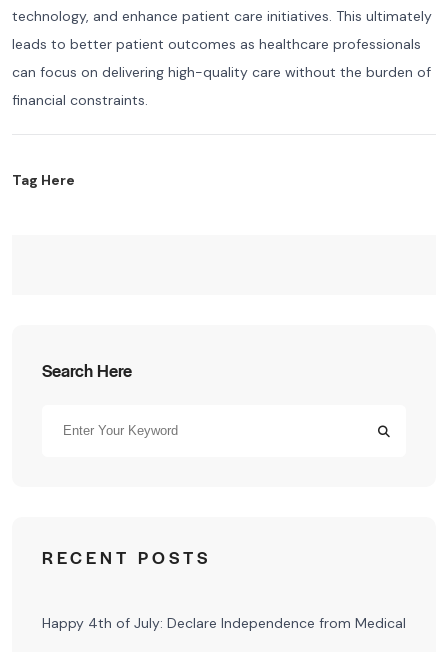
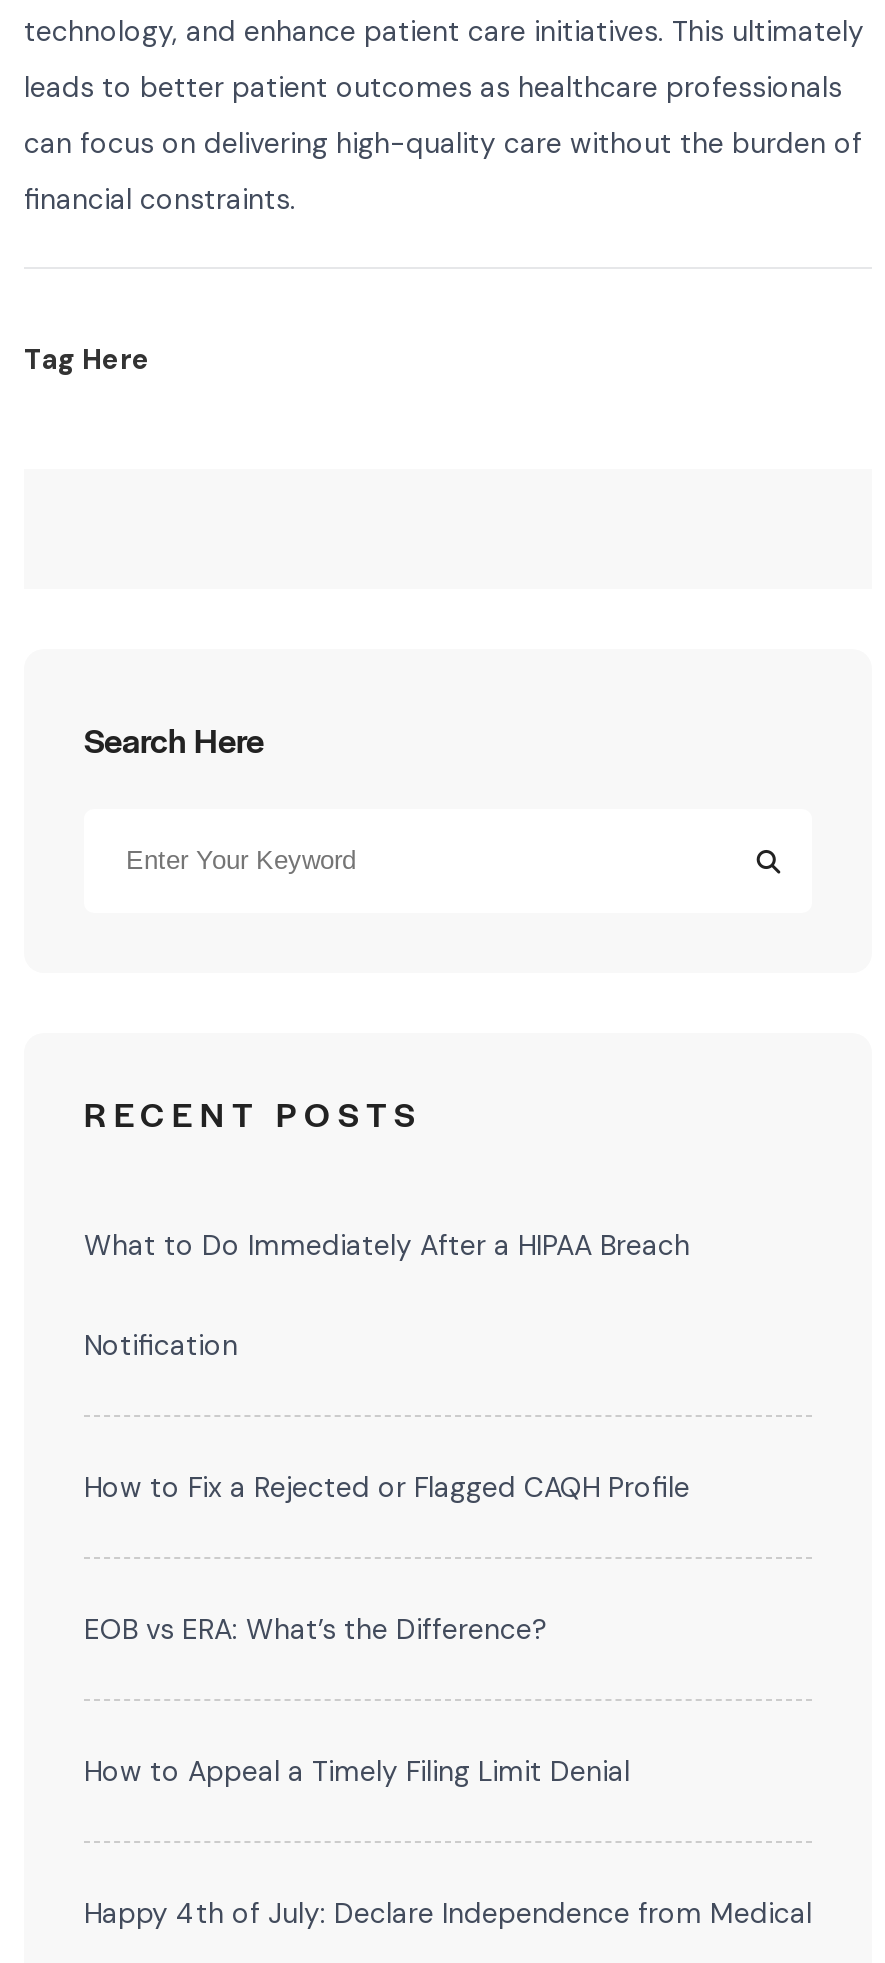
+ What to Do Immediately After a HIPAA Breach
+ Notification

+ How to Fix a Rejected or Flagged CAQH Profile

+ EOB vs ERA: What’s the Difference?

+ How to Appeal a Timely Filing Limit Denial
